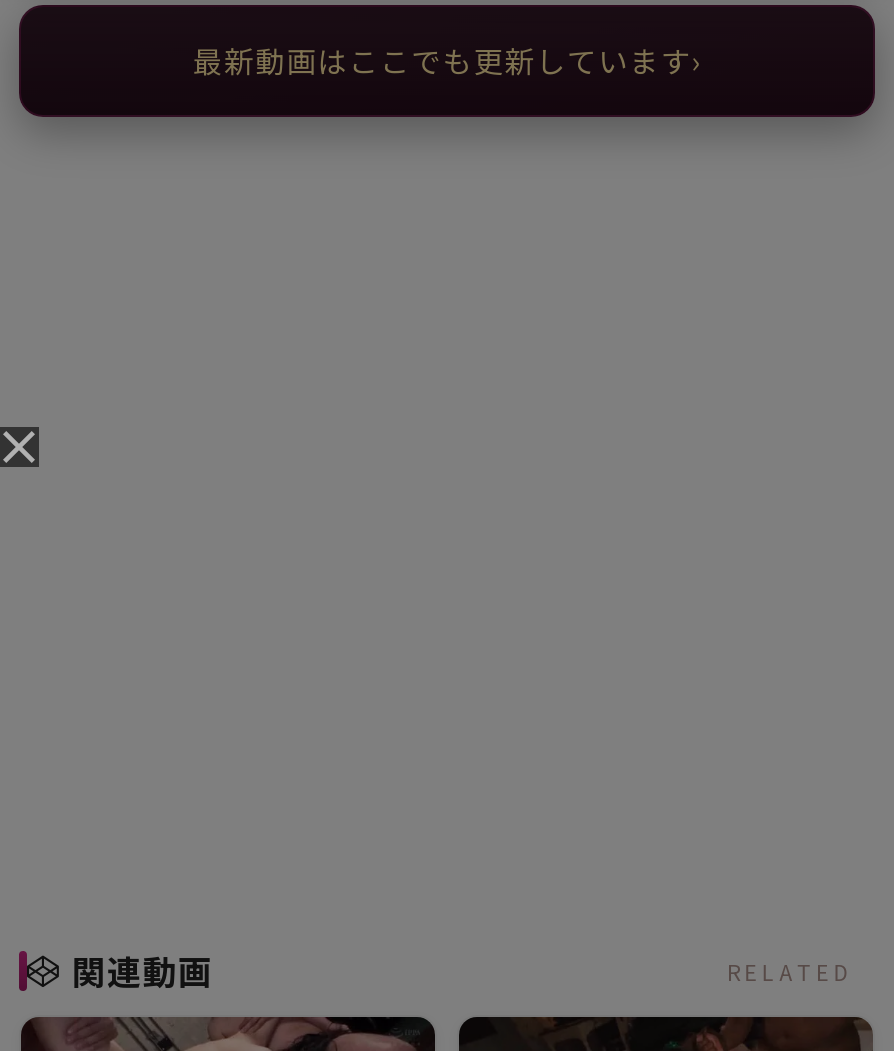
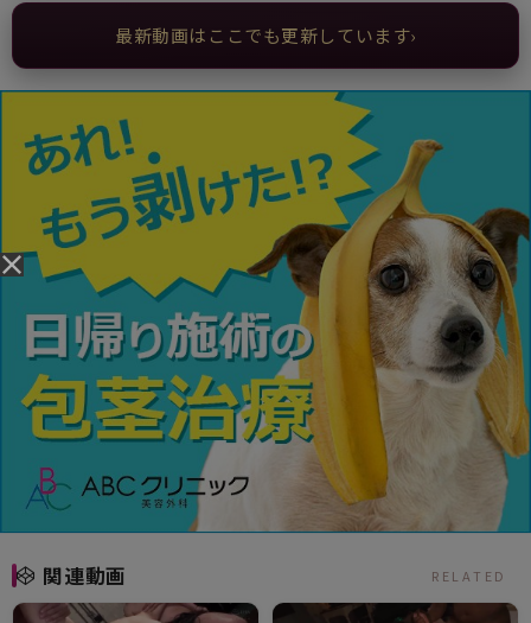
+ [image]
